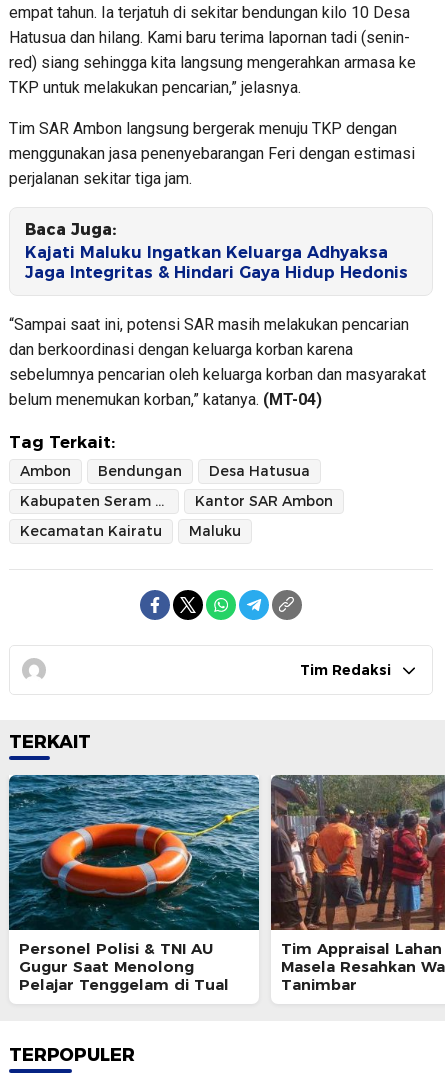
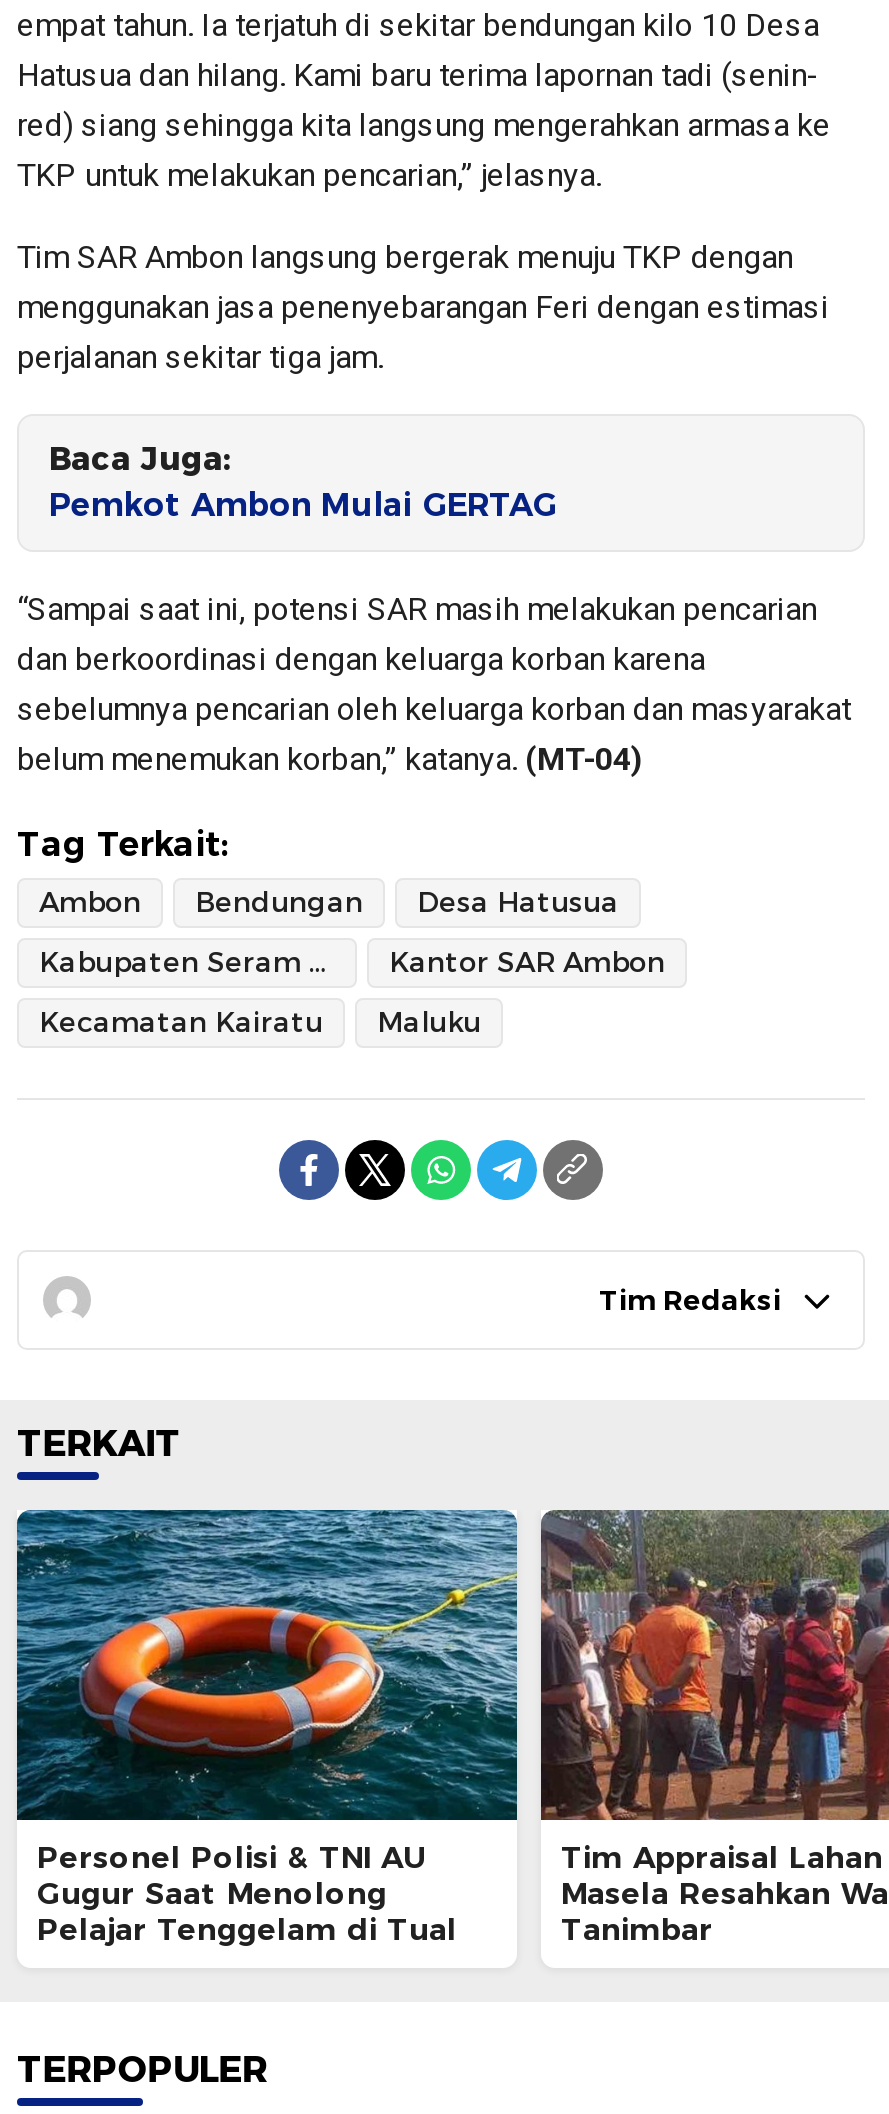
- Kajati Maluku Ingatkan Keluarga Adhyaksa
- Jaga Integritas & Hindari Gaya Hidup Hedonis
+ Pemkot Ambon Mulai GERTAG
